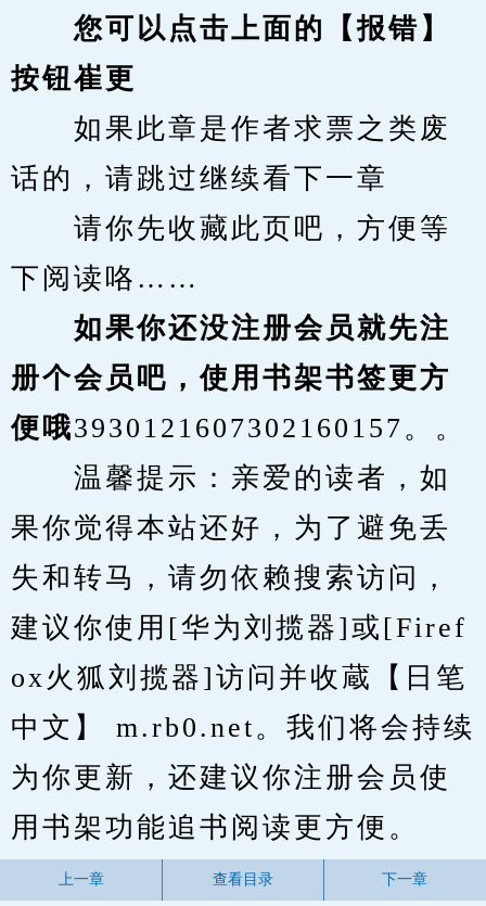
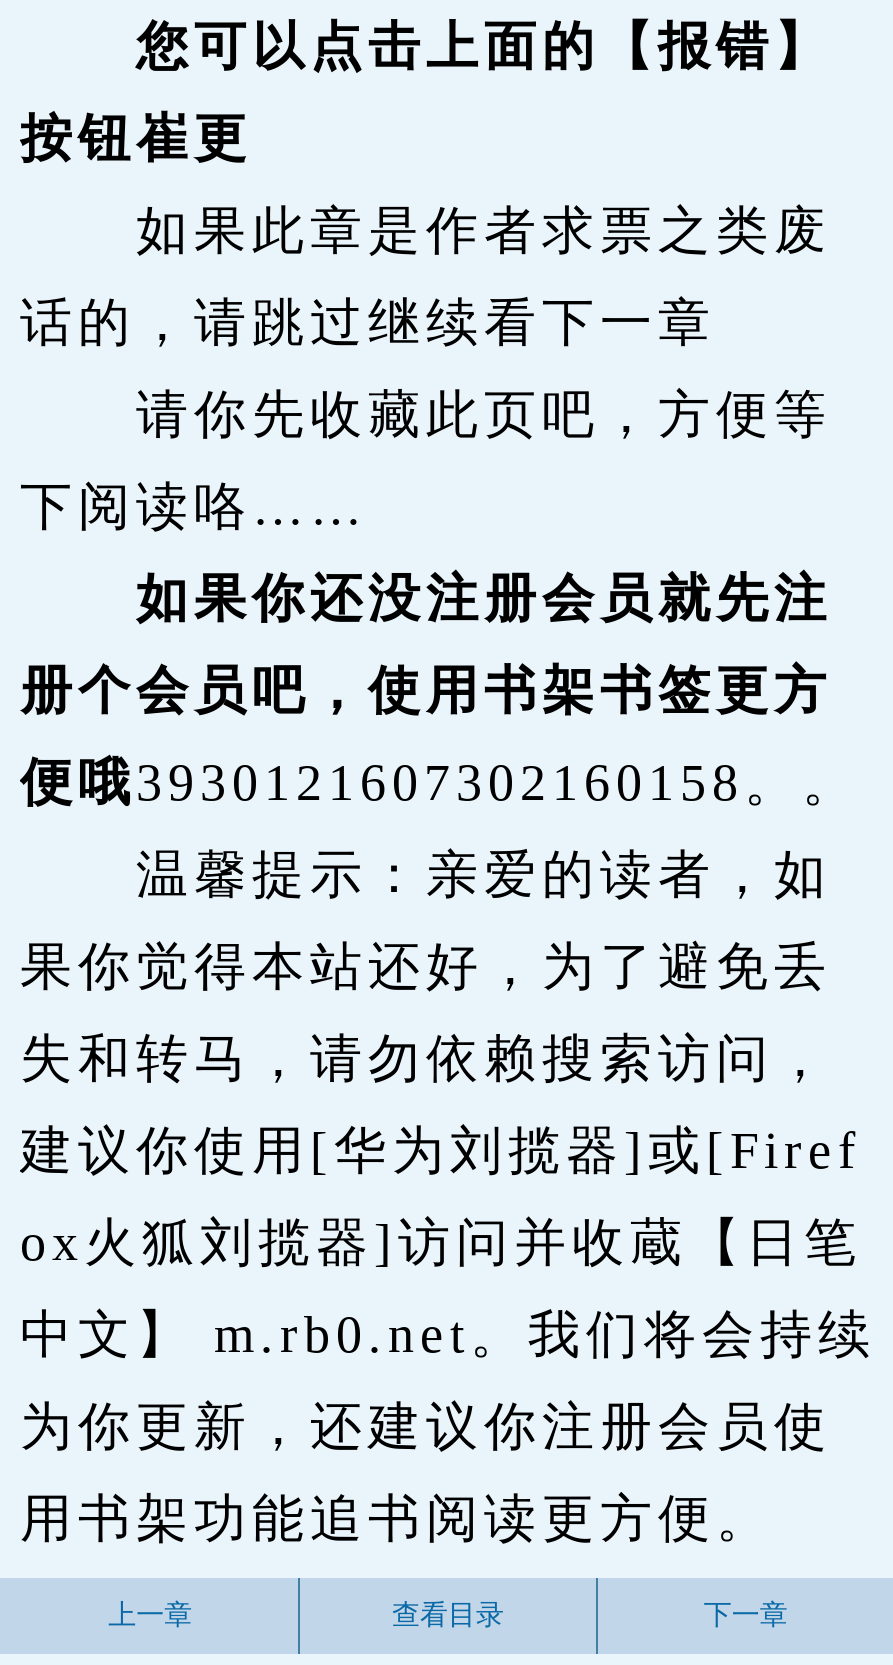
- 便哦3930121607302160157。。
+ 便哦3930121607302160158。。
